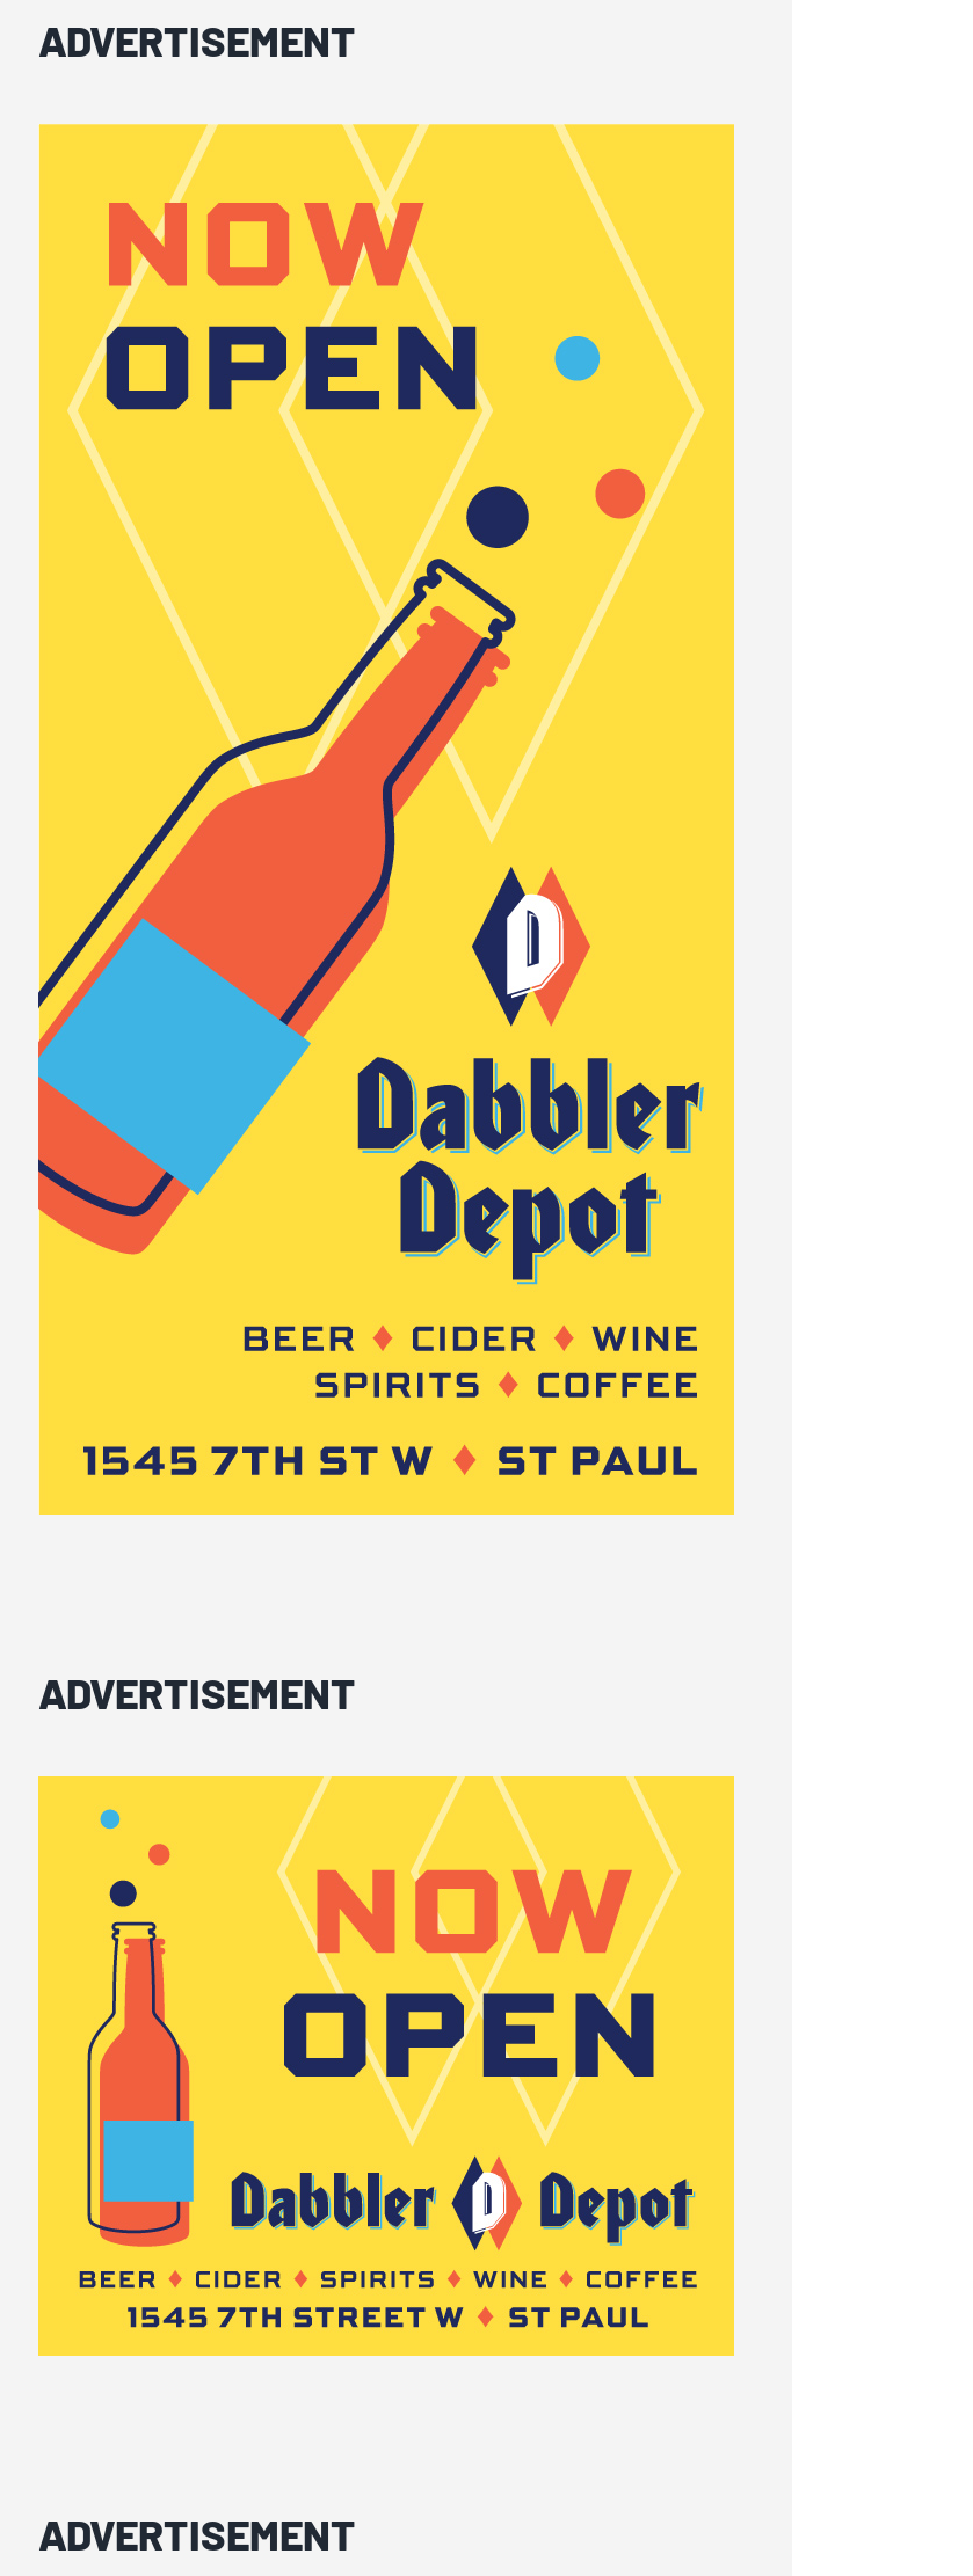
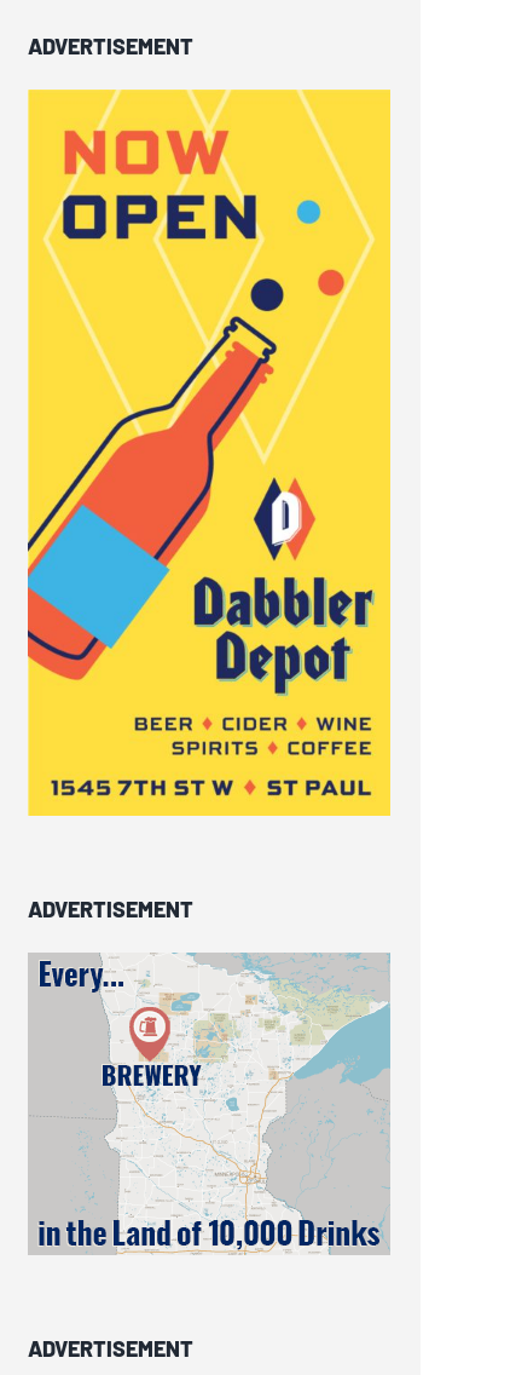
- [image]
+ [image]
